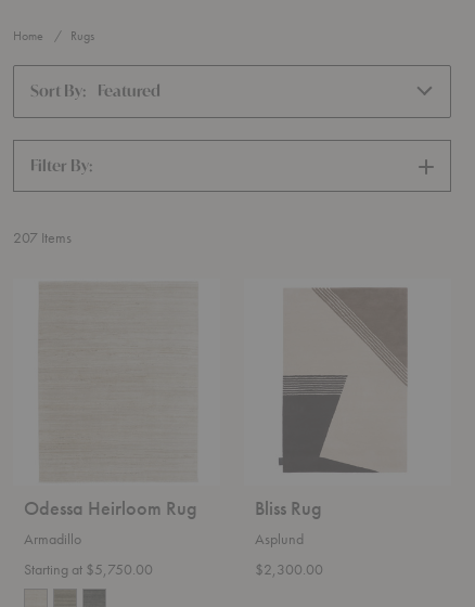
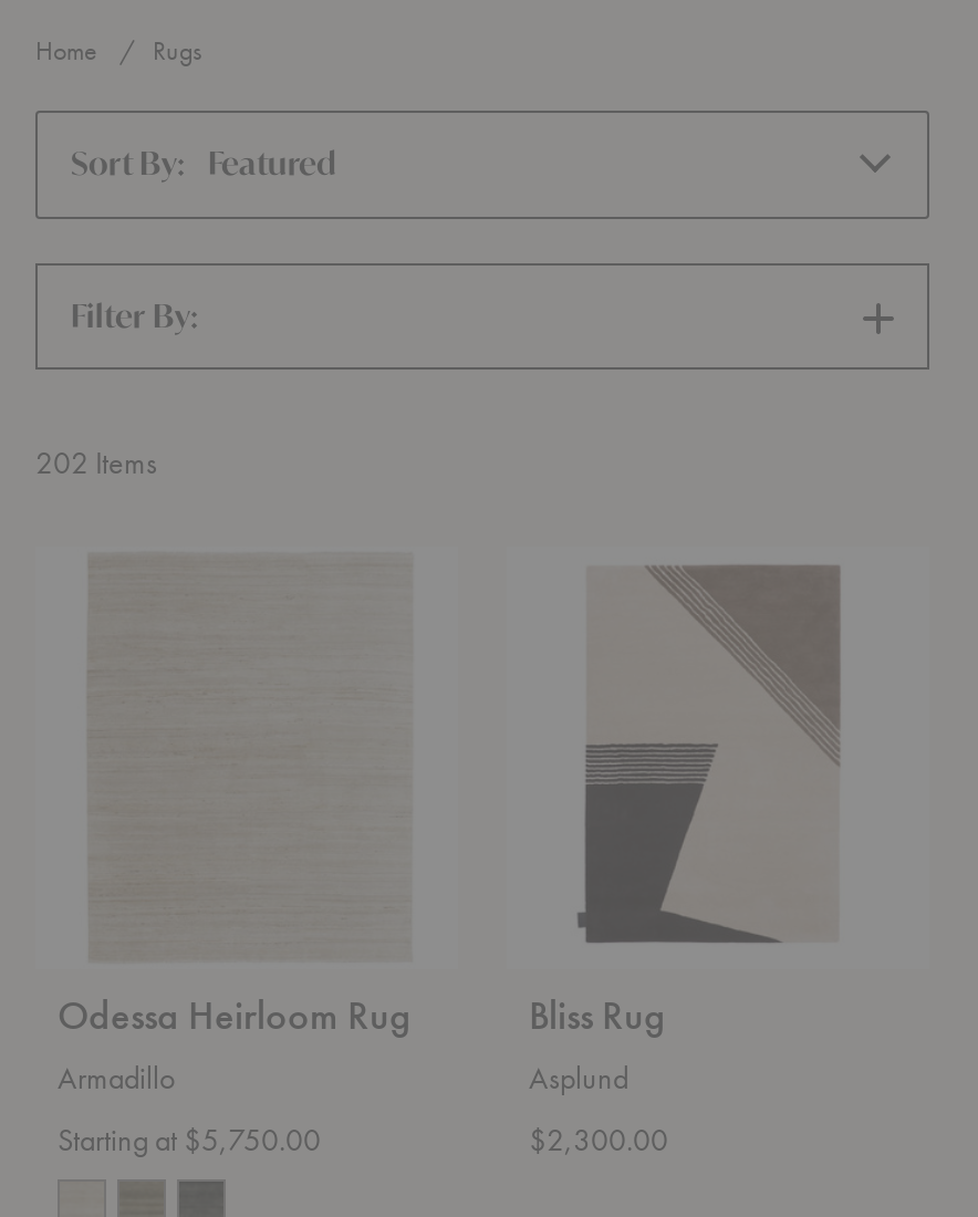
- 207 Items
+ 202 Items
